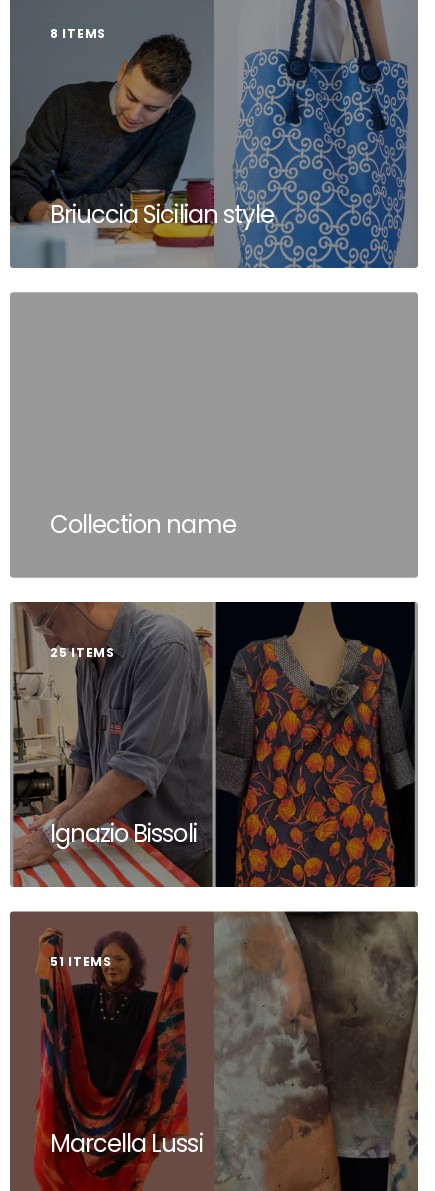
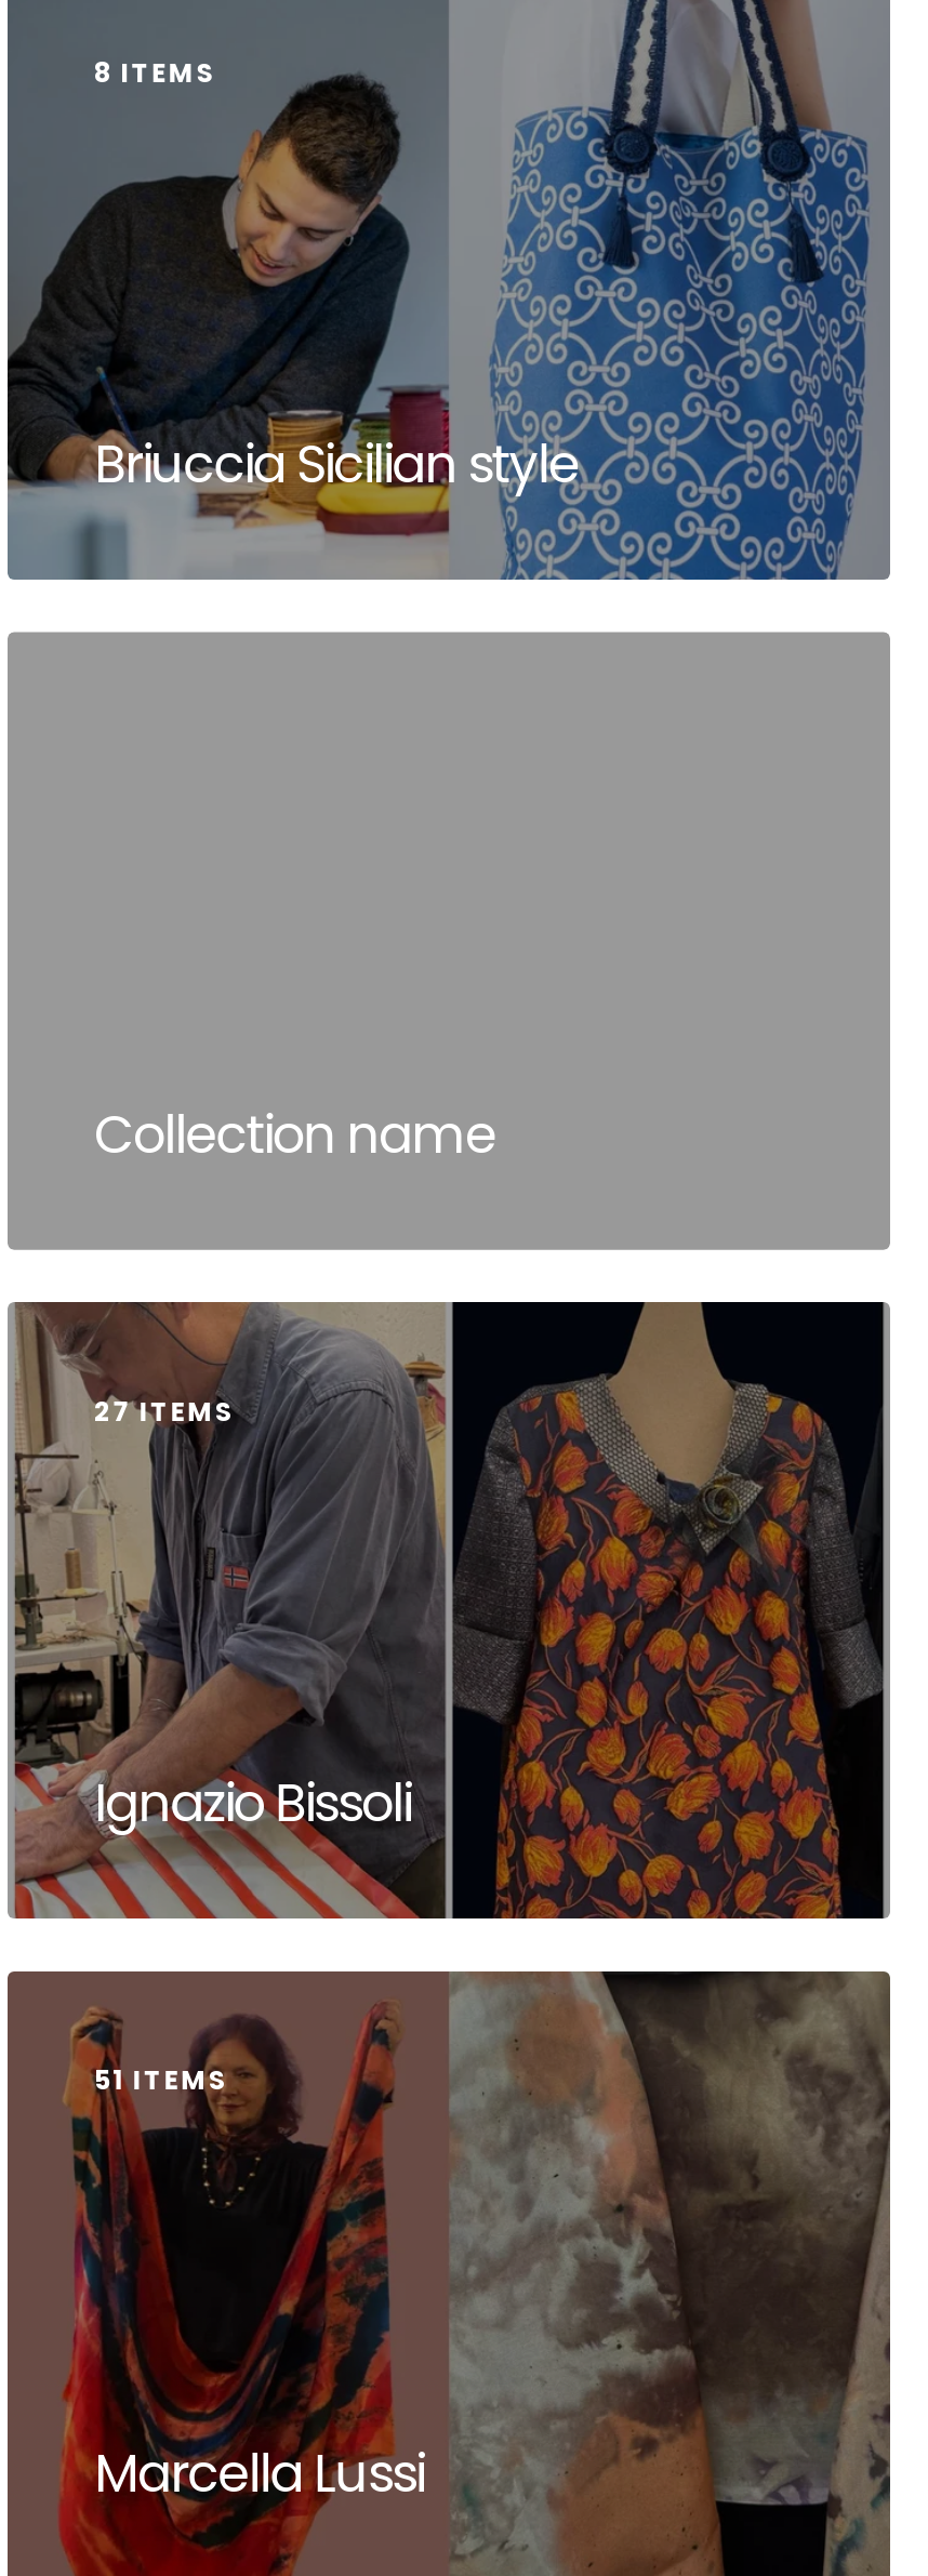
- 25 ITEMS
+ 27 ITEMS
